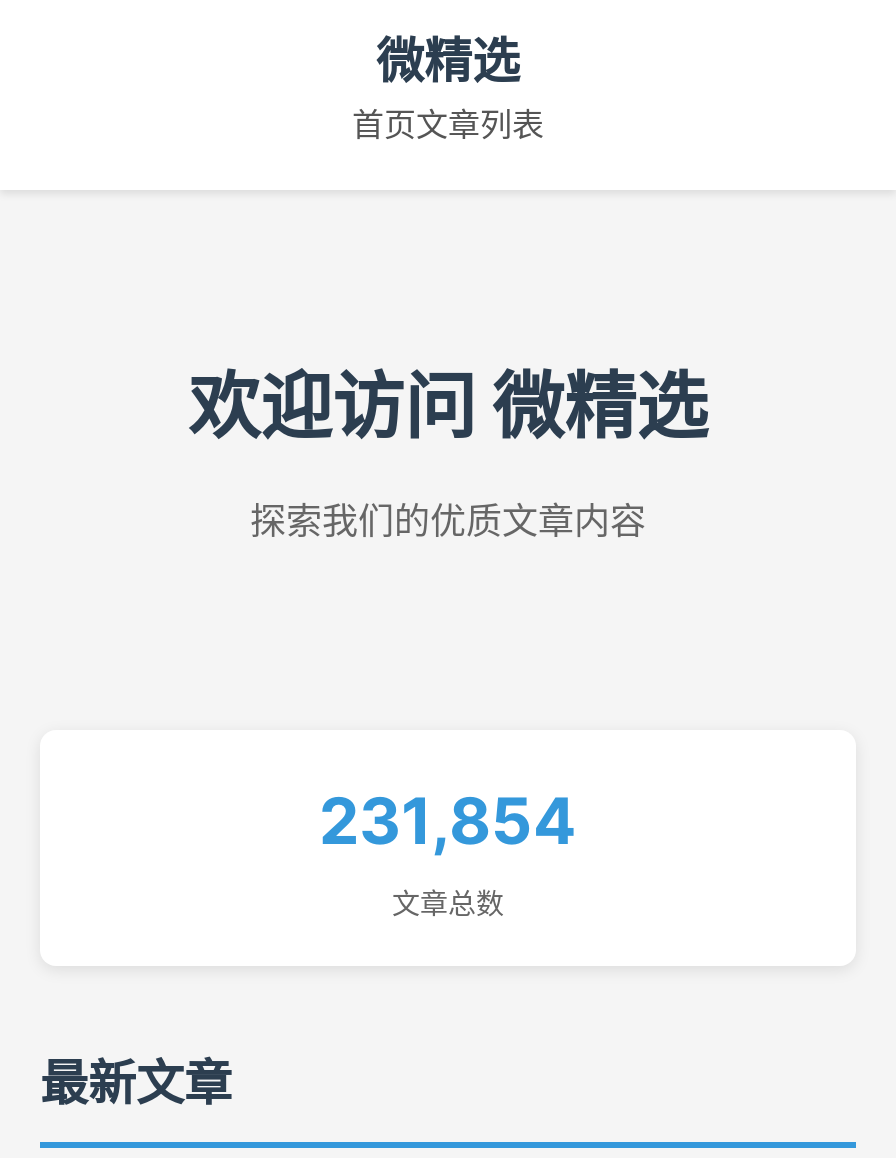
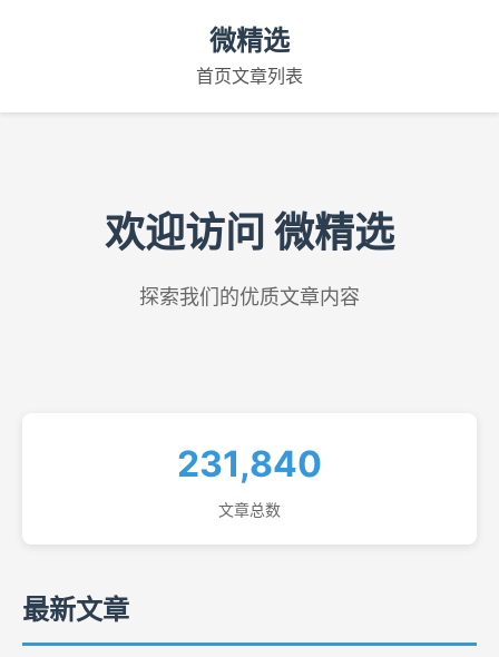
- 231,854
+ 231,840
